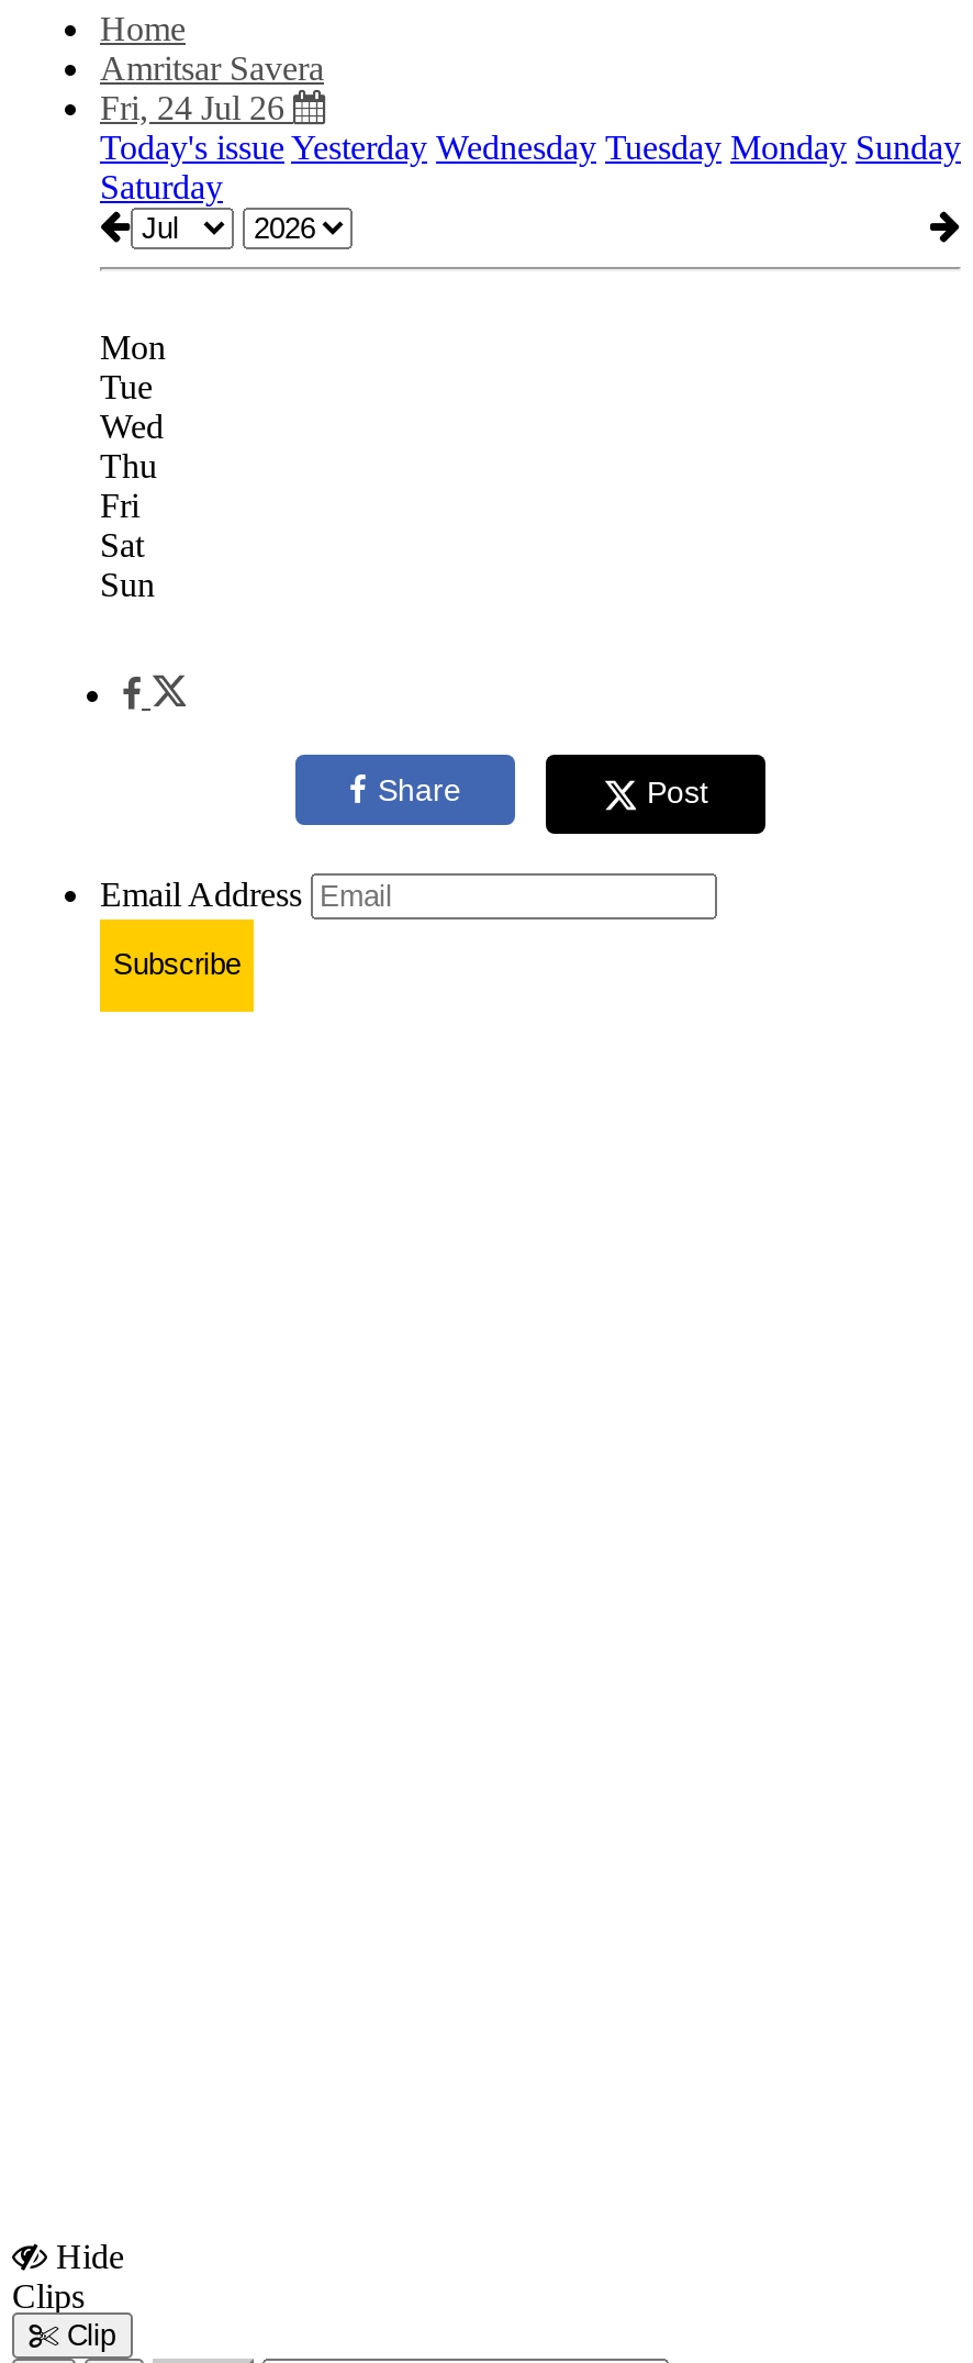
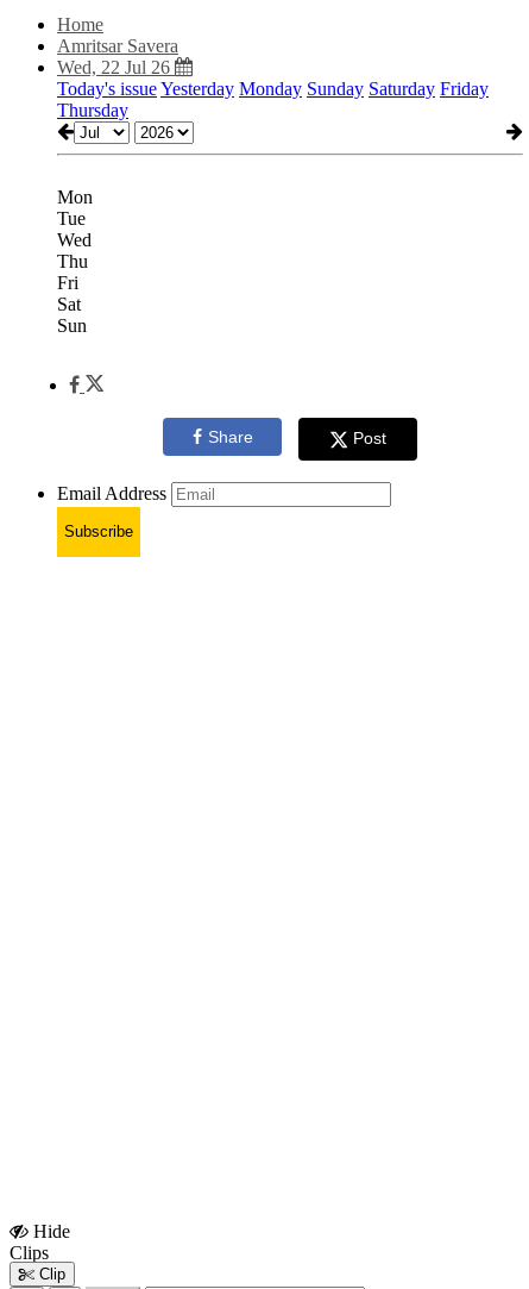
- Fri, 24 Jul 26
- Today's issue Yesterday Wednesday Tuesday Monday Sunday
- Saturday
+ Wed, 22 Jul 26
+ Today's issue Yesterday Monday Sunday Saturday Friday
+ Thursday
